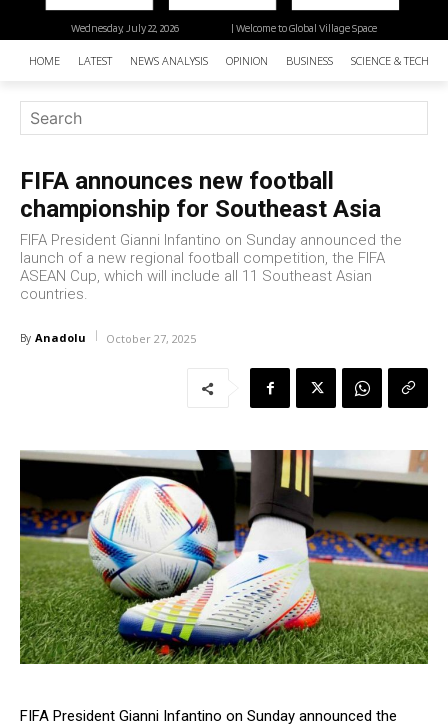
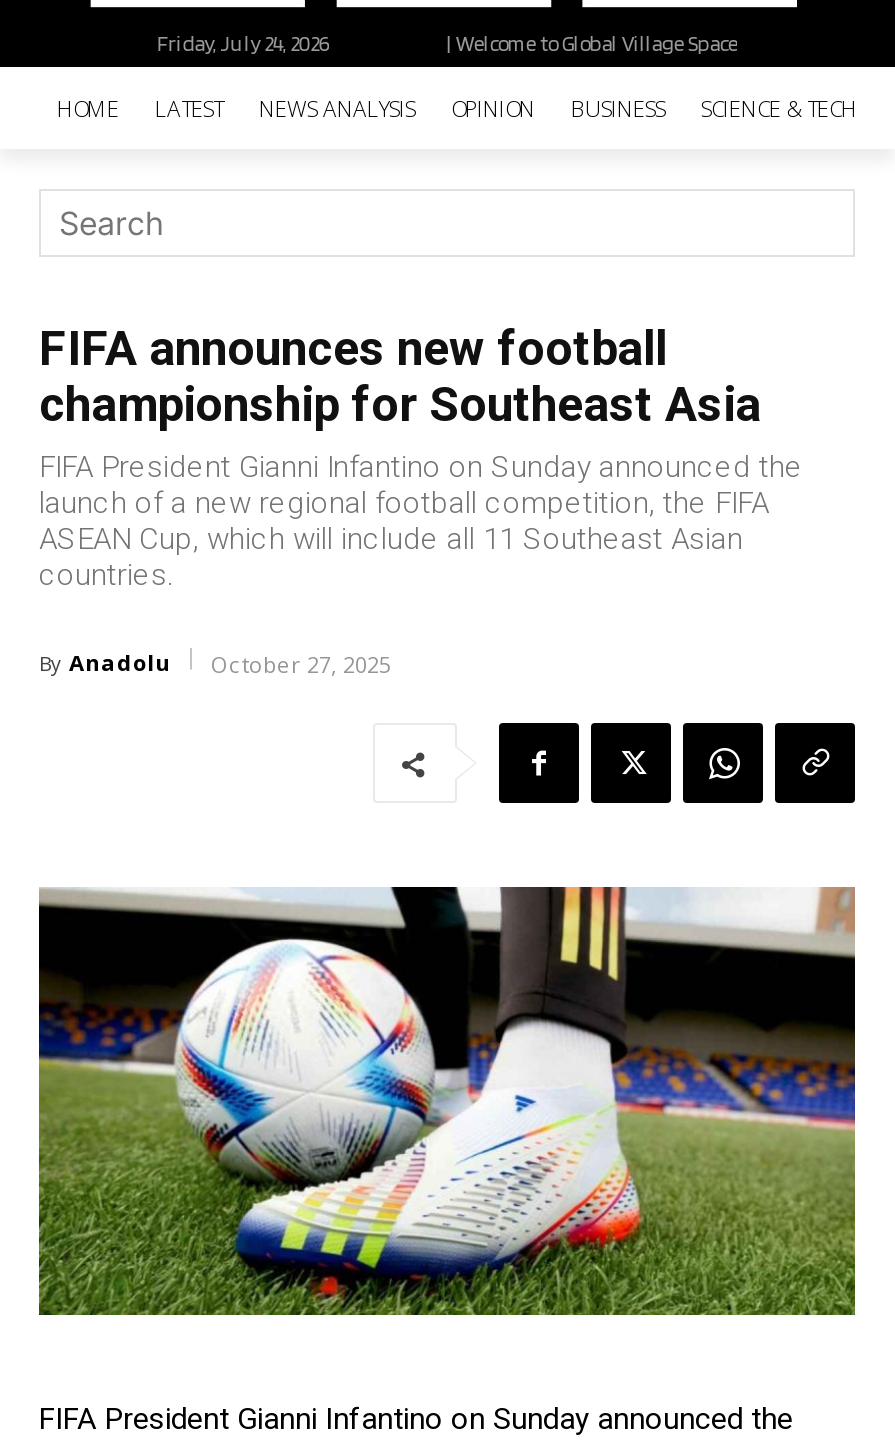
- Wednesday, July 22, 2026
+ Friday, July 24, 2026
